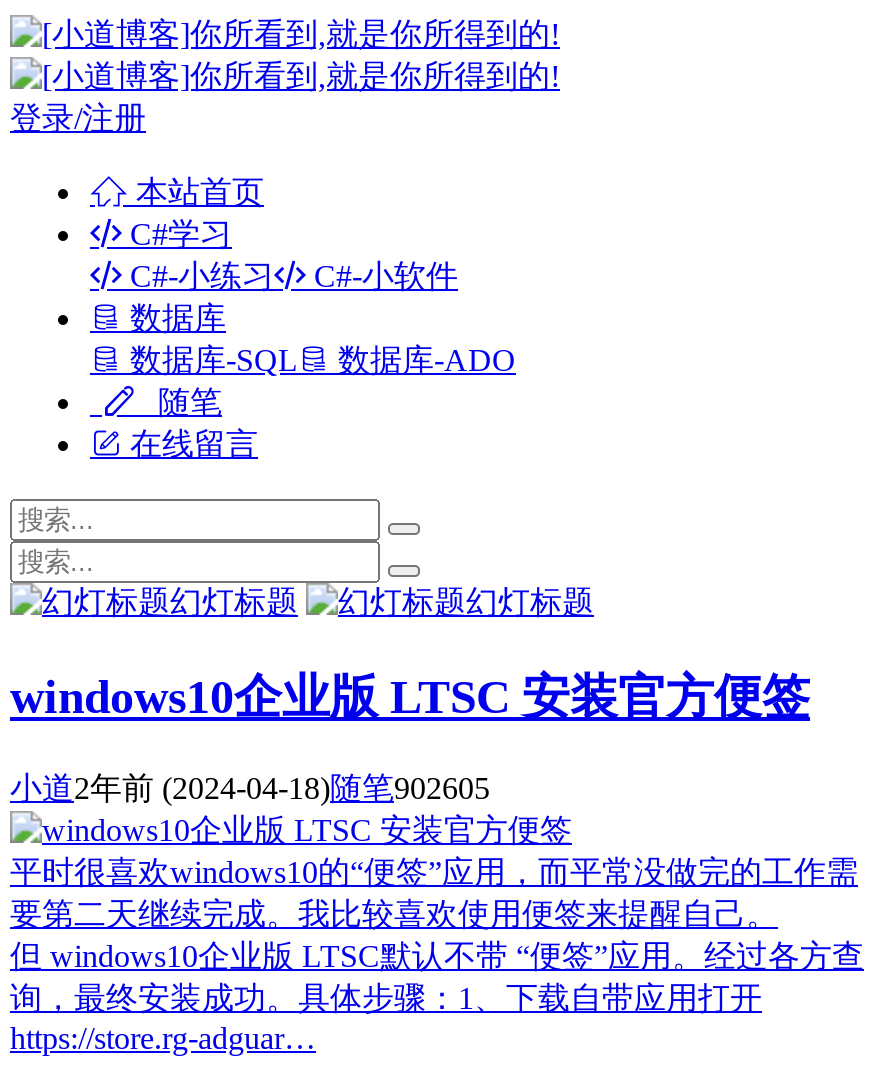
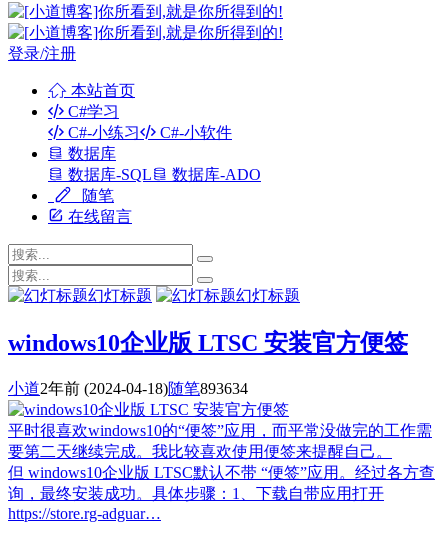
- 小道2年前(2024-04-18)随笔902605
+ 小道2年前(2024-04-18)随笔893634
